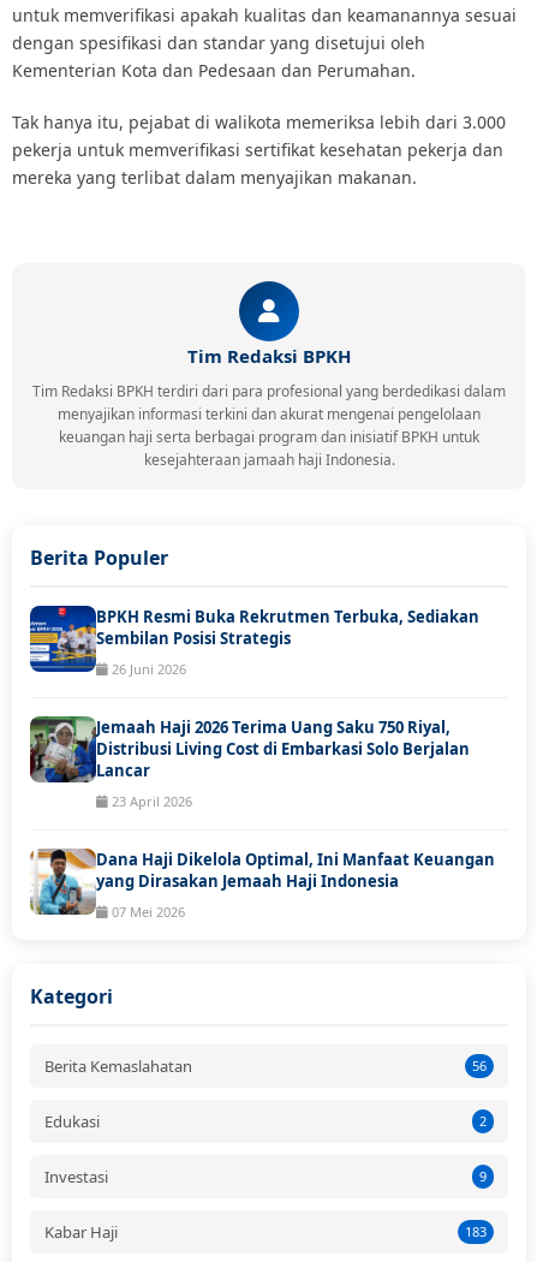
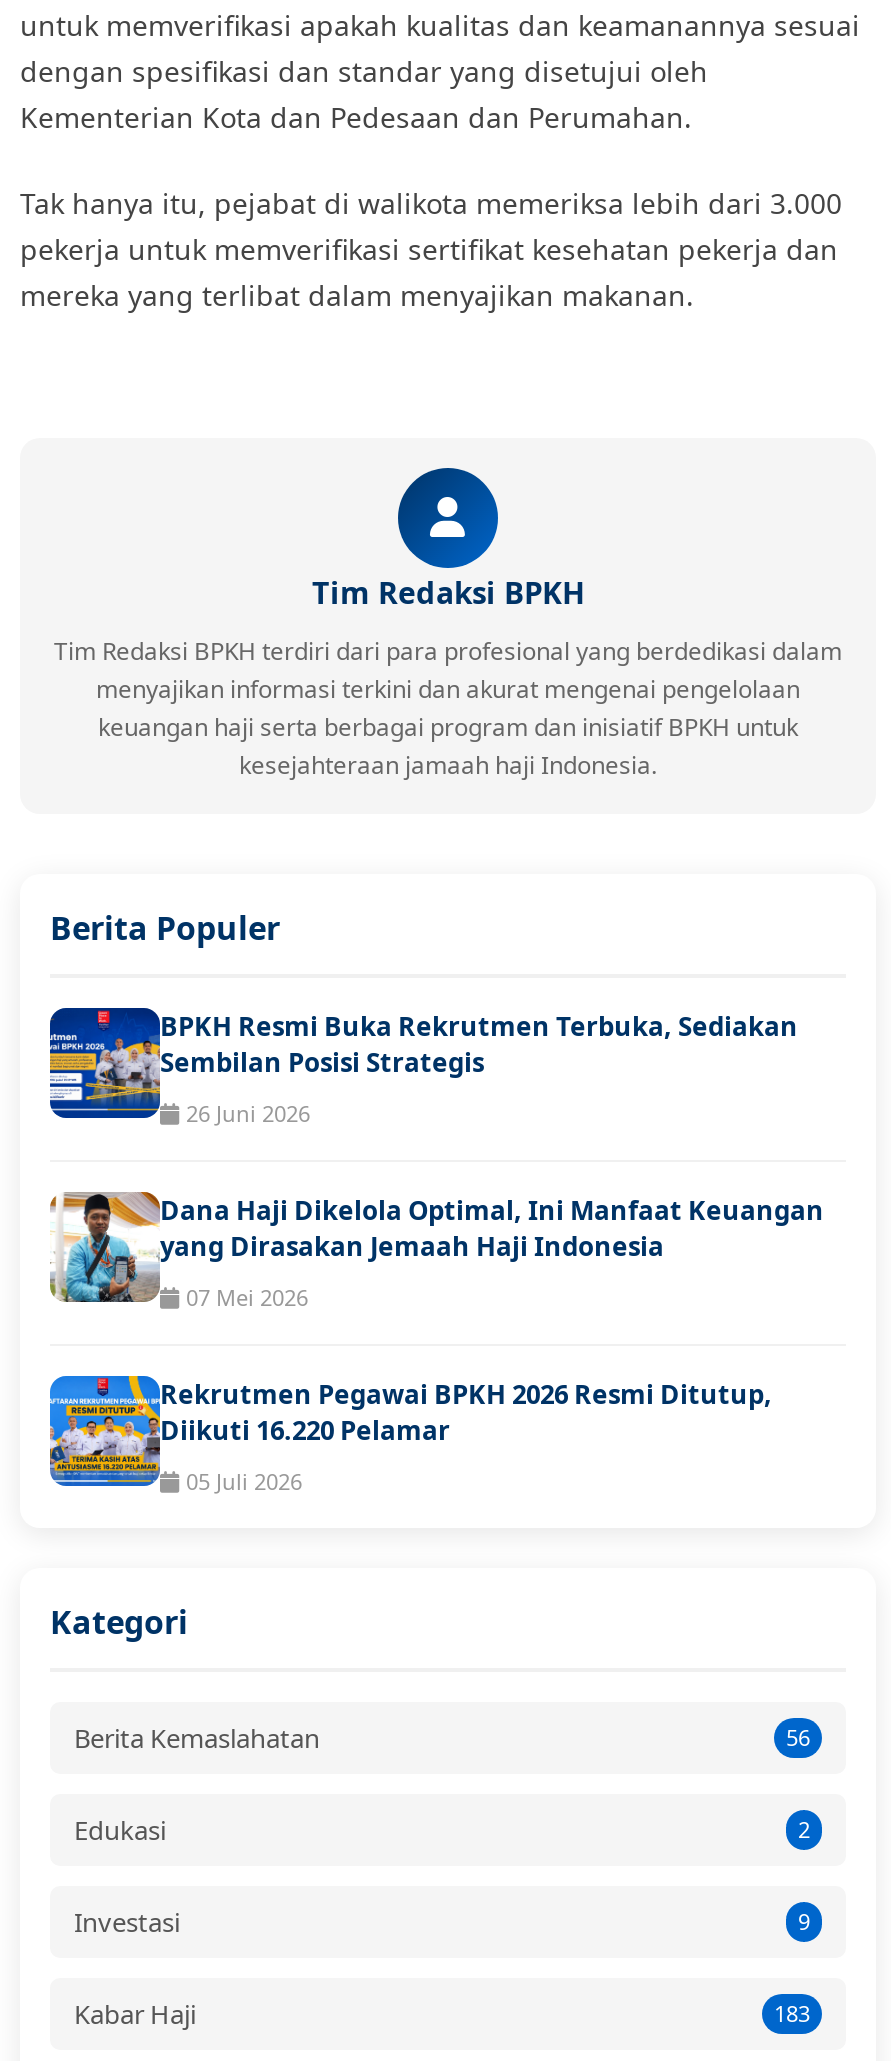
- [image]
- Jemaah Haji 2026 Terima Uang Saku 750 Riyal,
- Distribusi Living Cost di Embarkasi Solo Berjalan
- Lancar
- 23 April 2026

moved up: [image] | Dana Haji Dikelola Optimal, Ini Manfaat Keuangan | yang Dirasakan Jemaah Haji Indonesia | 07 Mei 2026

+ [image]
+ Rekrutmen Pegawai BPKH 2026 Resmi Ditutup,
+ Diikuti 16.220 Pelamar
+ 05 Juli 2026
